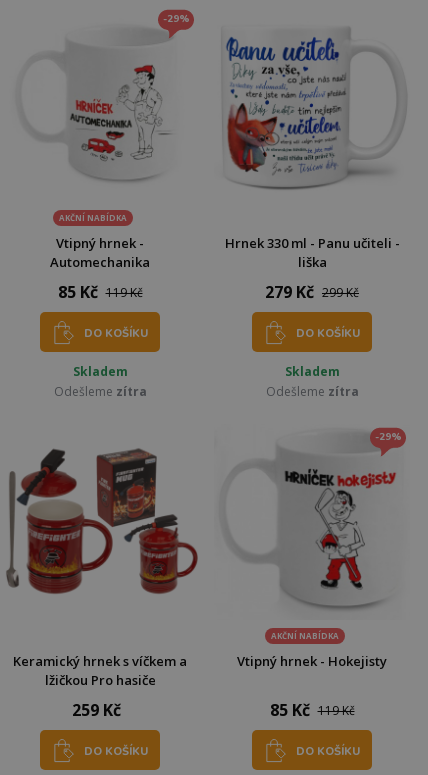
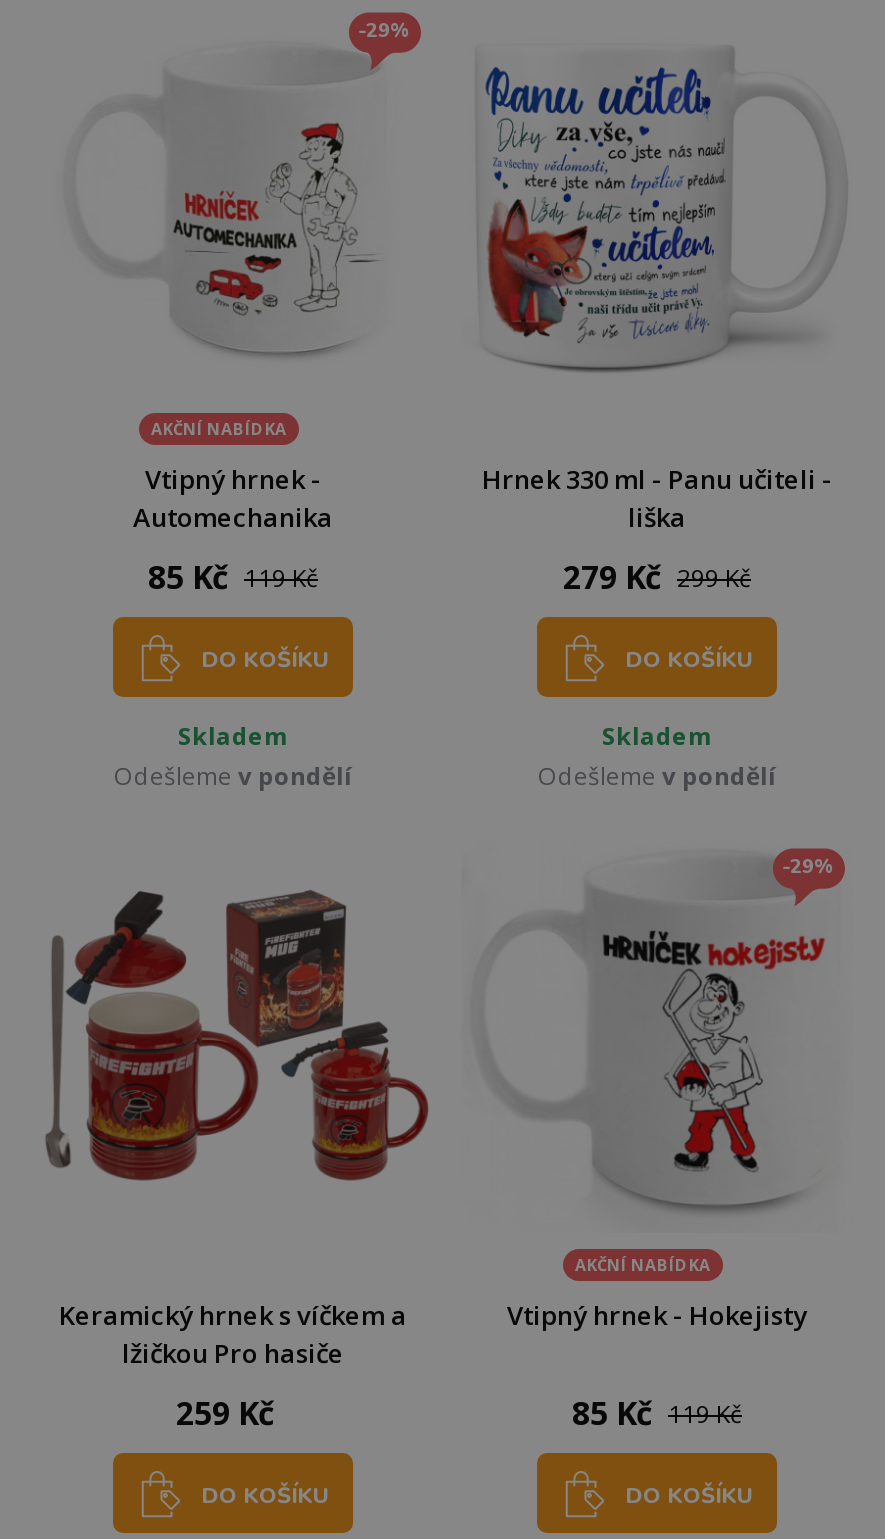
- Odešleme zítra
+ Odešleme v pondělí

- Odešleme zítra
+ Odešleme v pondělí
